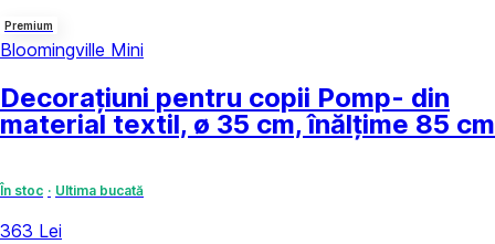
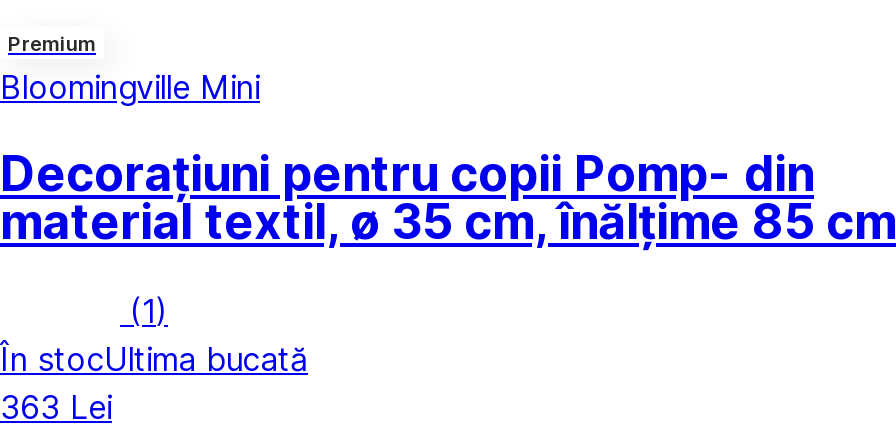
- În stoc
- Ultima bucată
+ (1)
+ În stocUltima bucată
